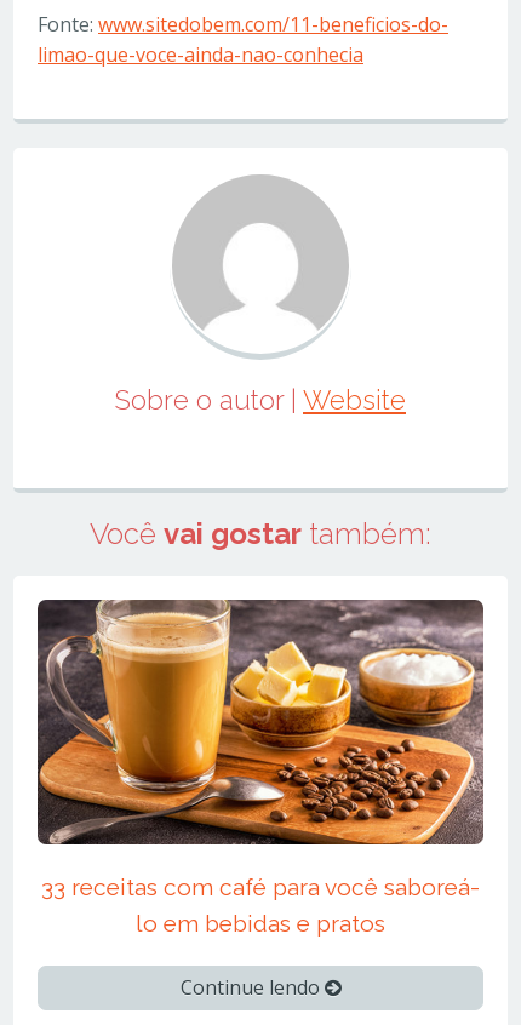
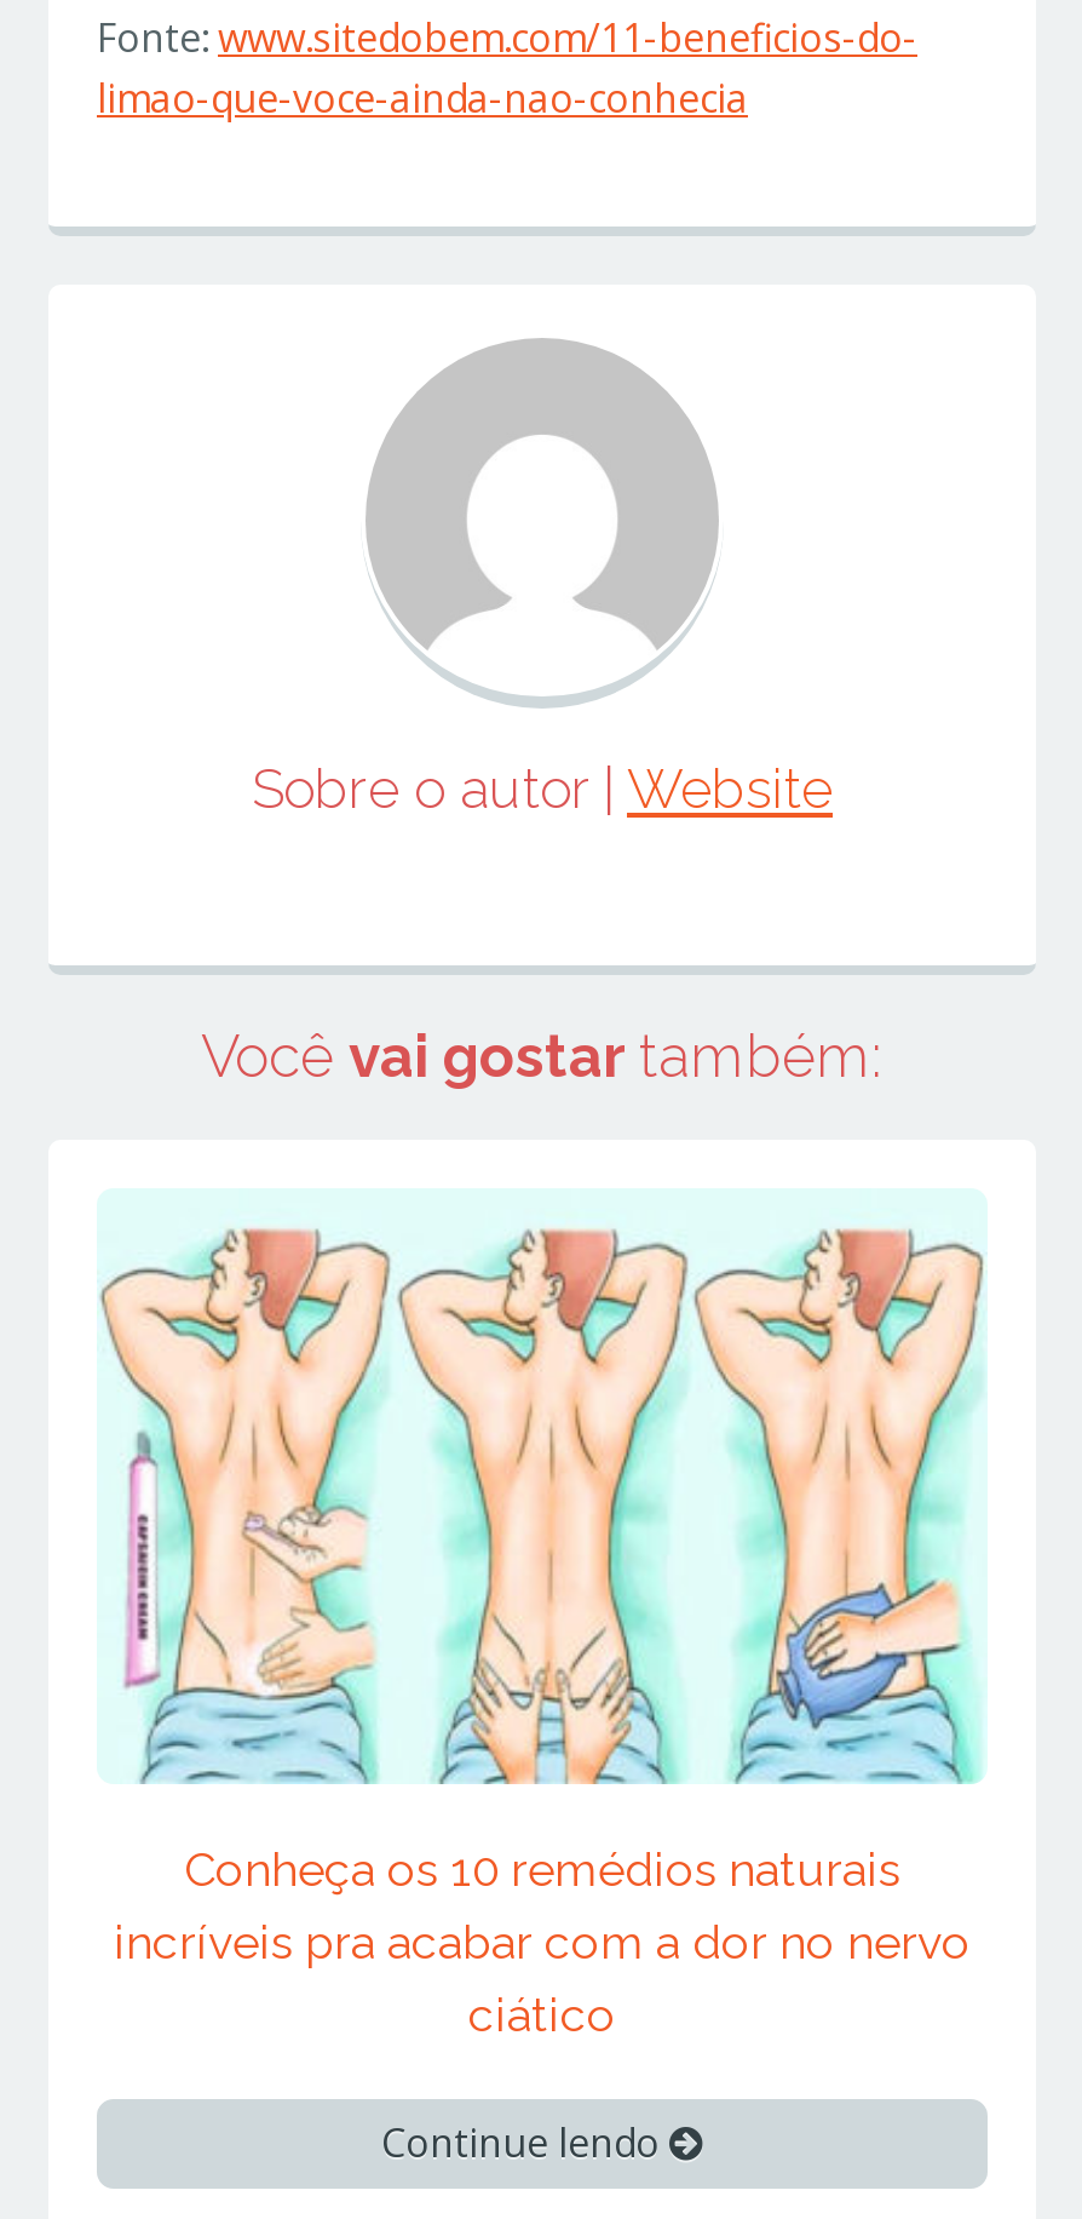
- [image]
+ [image]

- 33 receitas com café para você saboreá-
- lo em bebidas e pratos
+ Conheça os 10 remédios naturais
+ incríveis pra acabar com a dor no nervo
+ ciático
